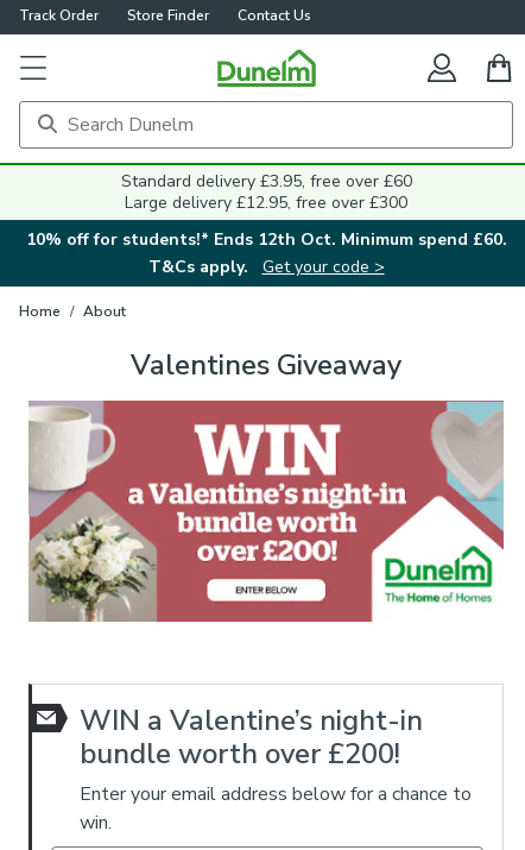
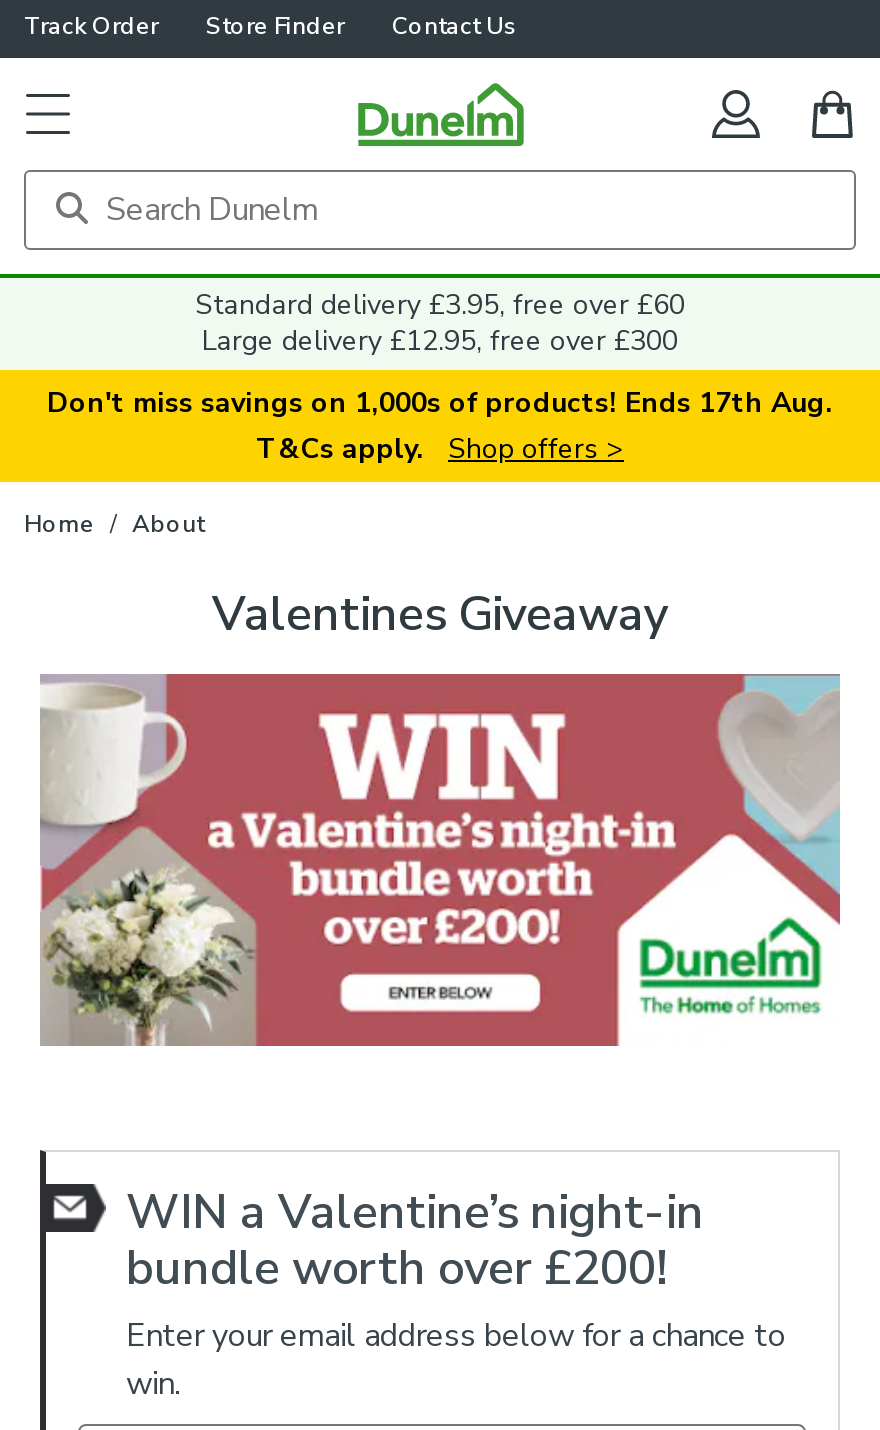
- 10% off for students!* Ends 12th Oct. Minimum spend £60.
- T&Cs apply. Get your code >
+ Don't miss savings on 1,000s of products! Ends 17th Aug.
+ T&Cs apply. Shop offers >
